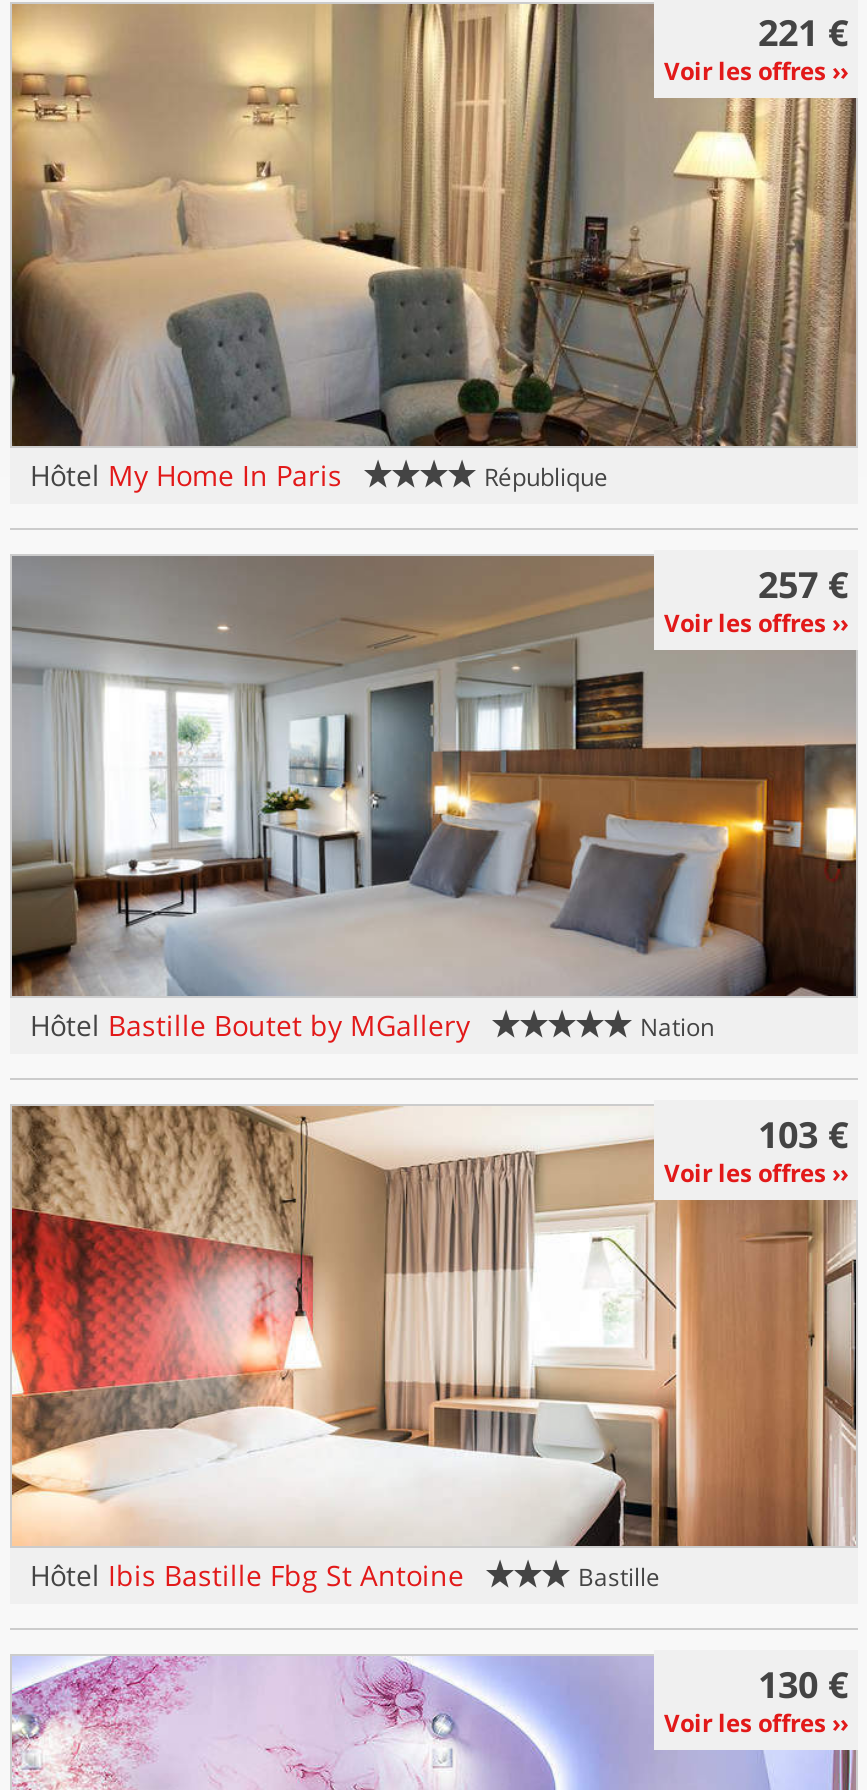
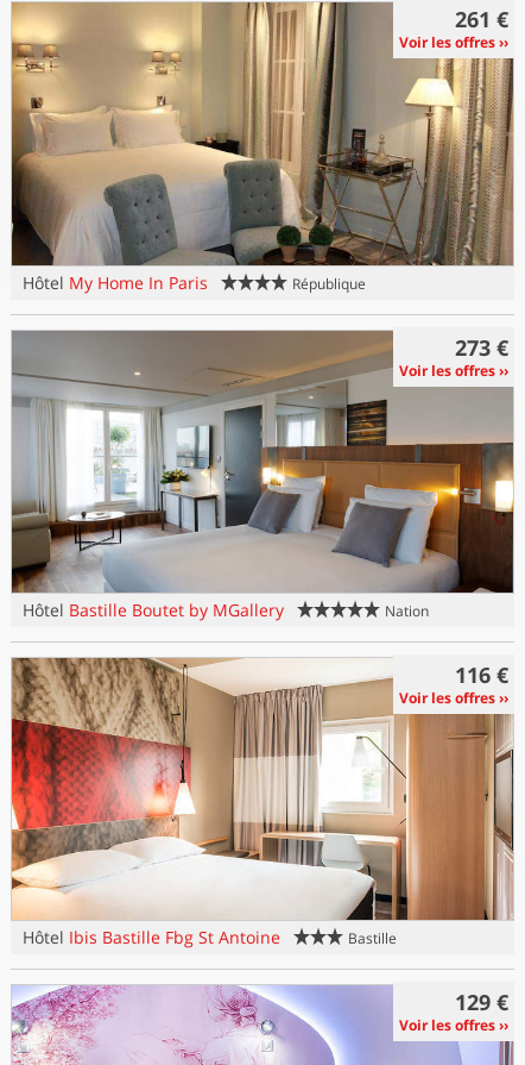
- 221 €
+ 261 €

- 257 €
+ 273 €

- 103 €
+ 116 €

- 130 €
+ 129 €
